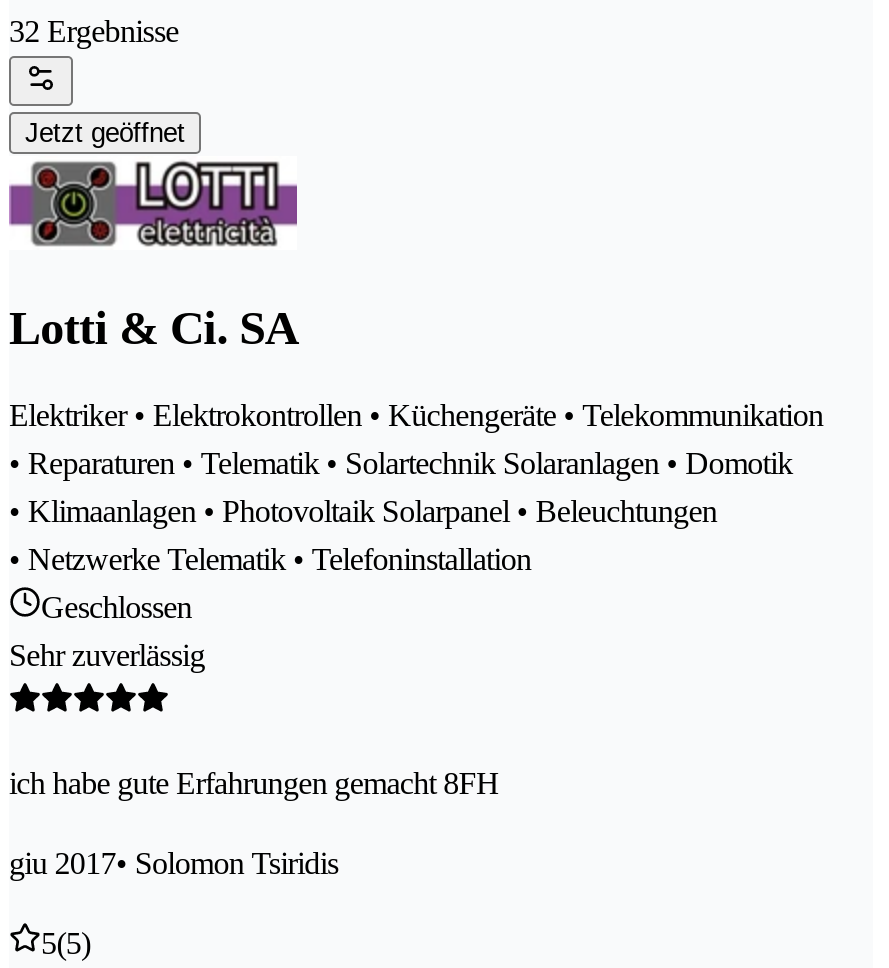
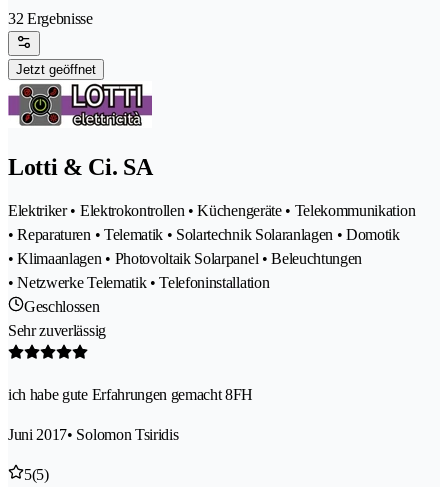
- giu 2017• Solomon Tsiridis
+ Juni 2017• Solomon Tsiridis
